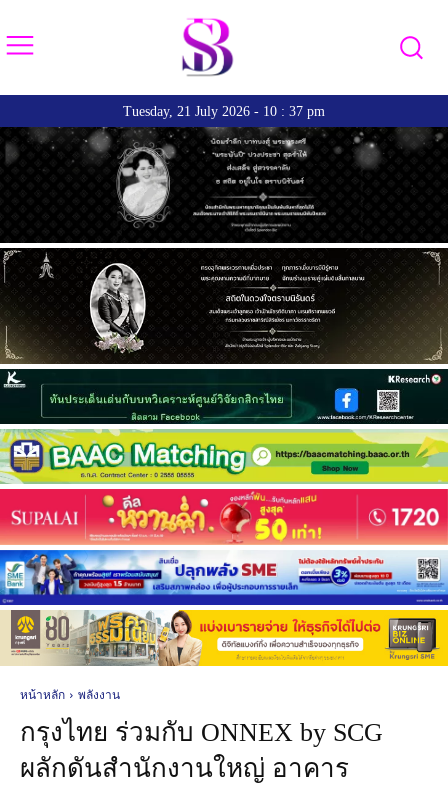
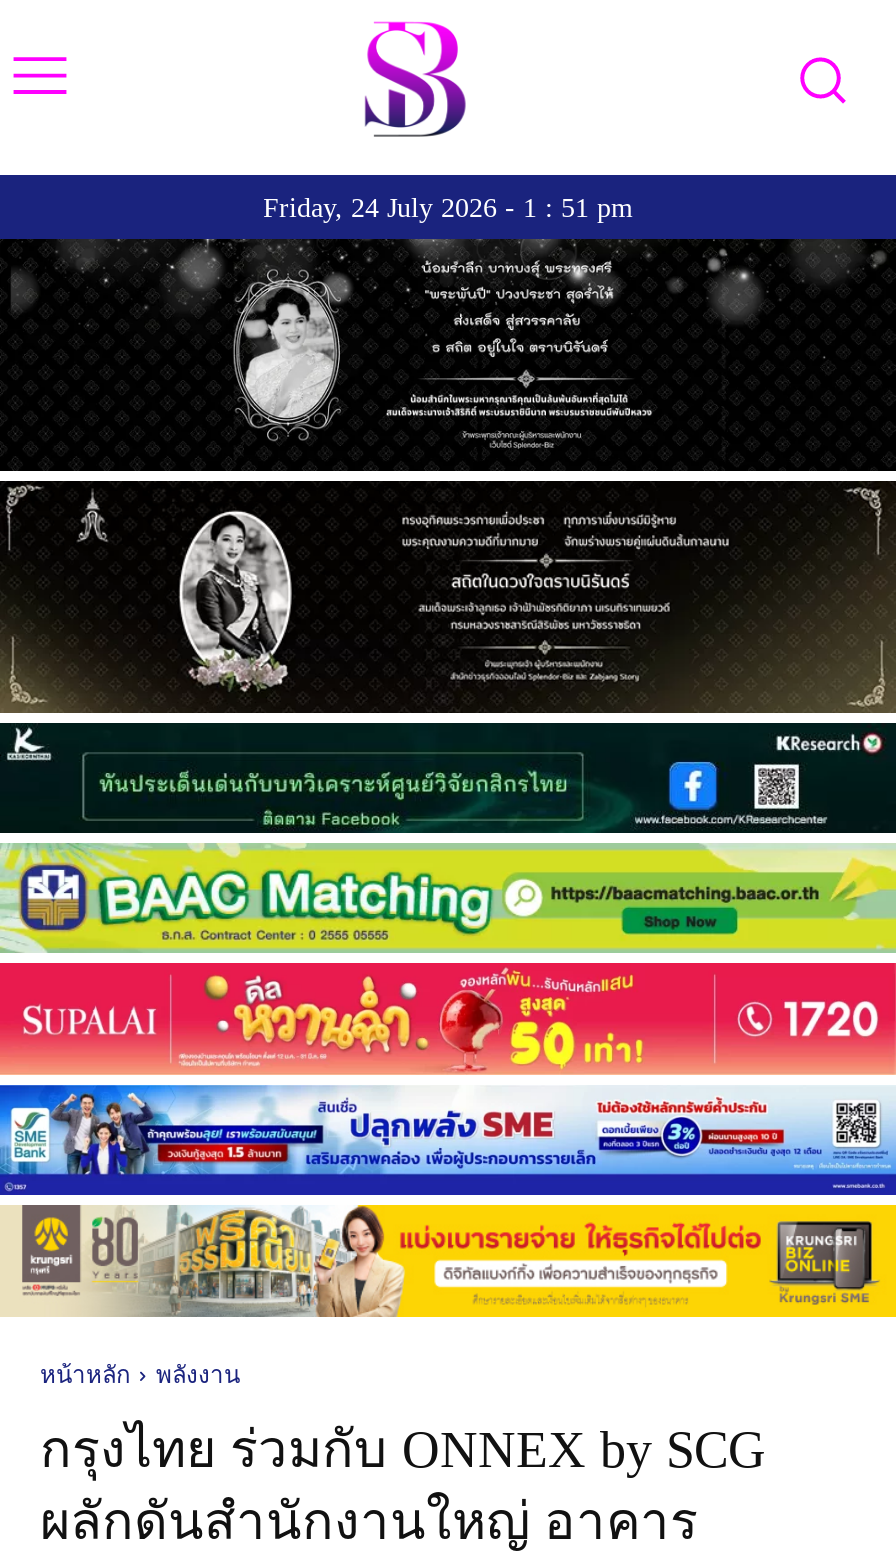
- Tuesday, 21 July 2026 - 10 : 37 pm
+ Friday, 24 July 2026 - 1 : 51 pm
